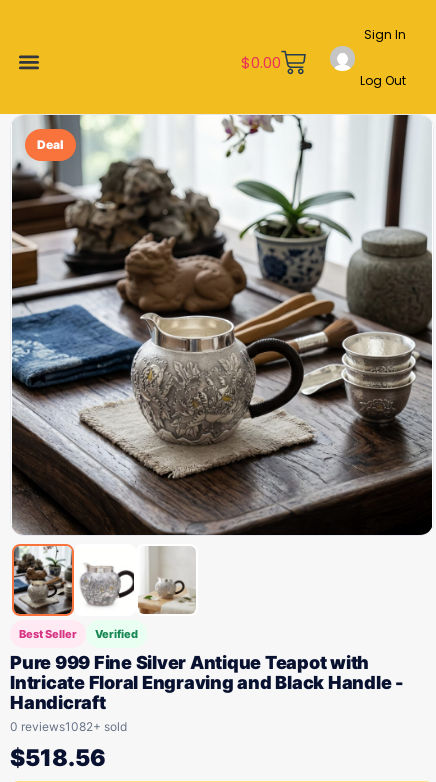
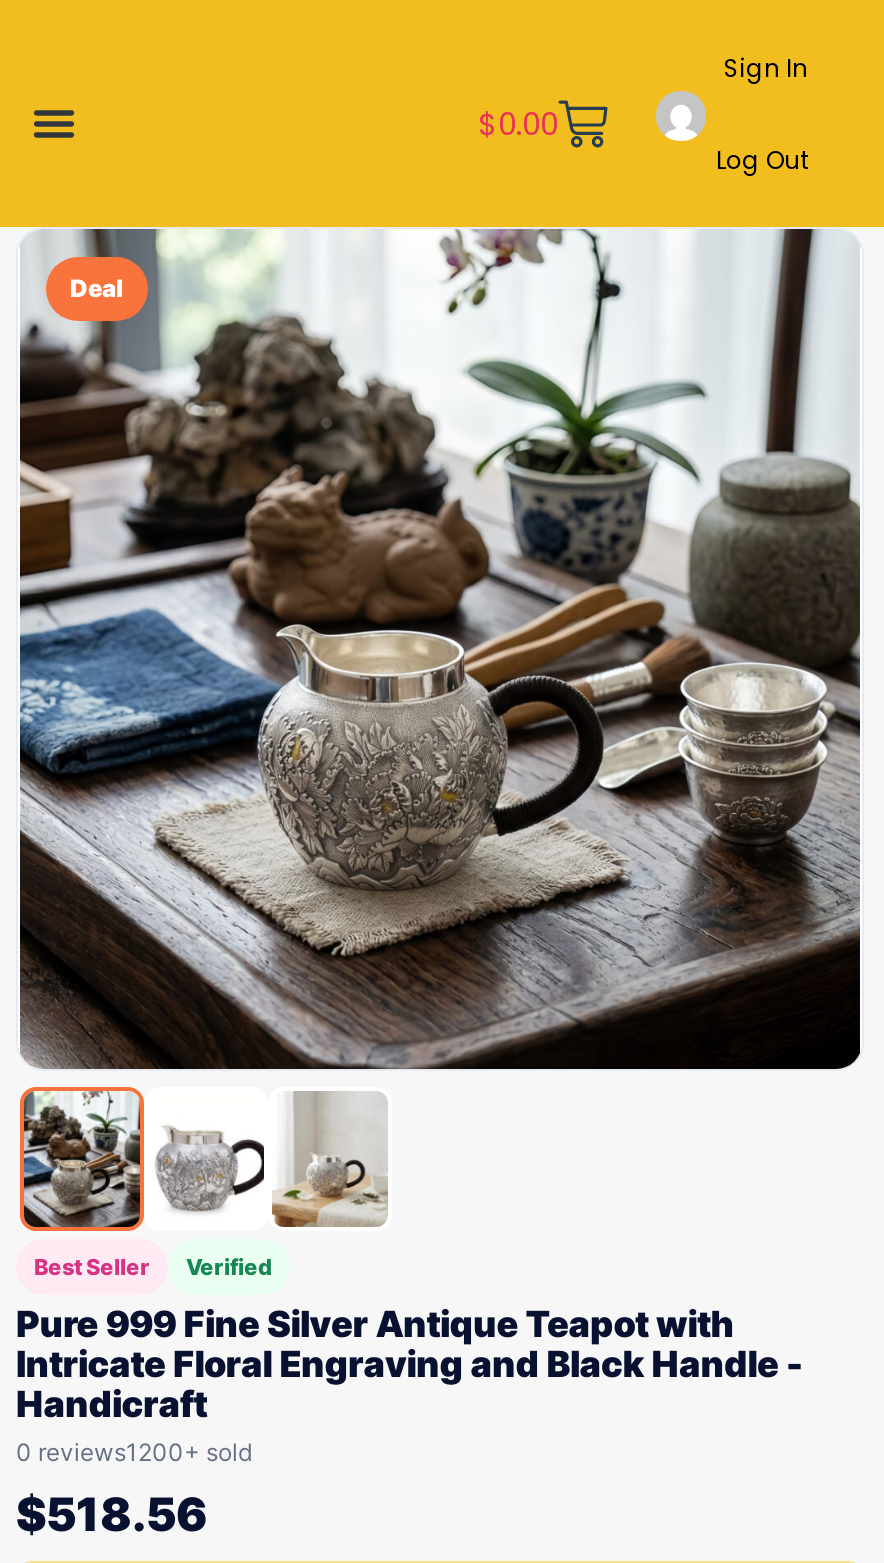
- 0 reviews1082+ sold
+ 0 reviews1200+ sold
